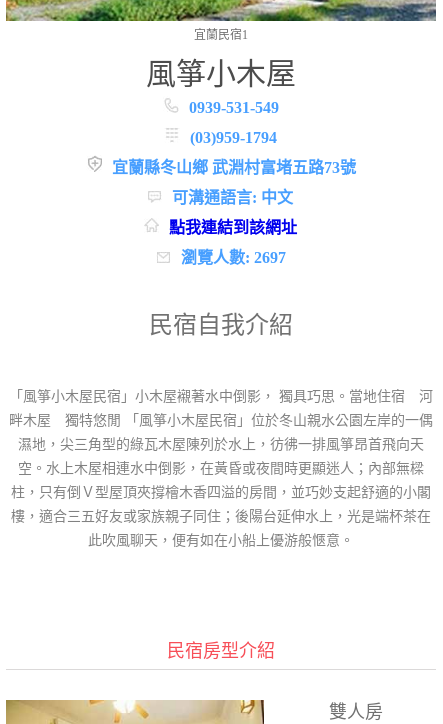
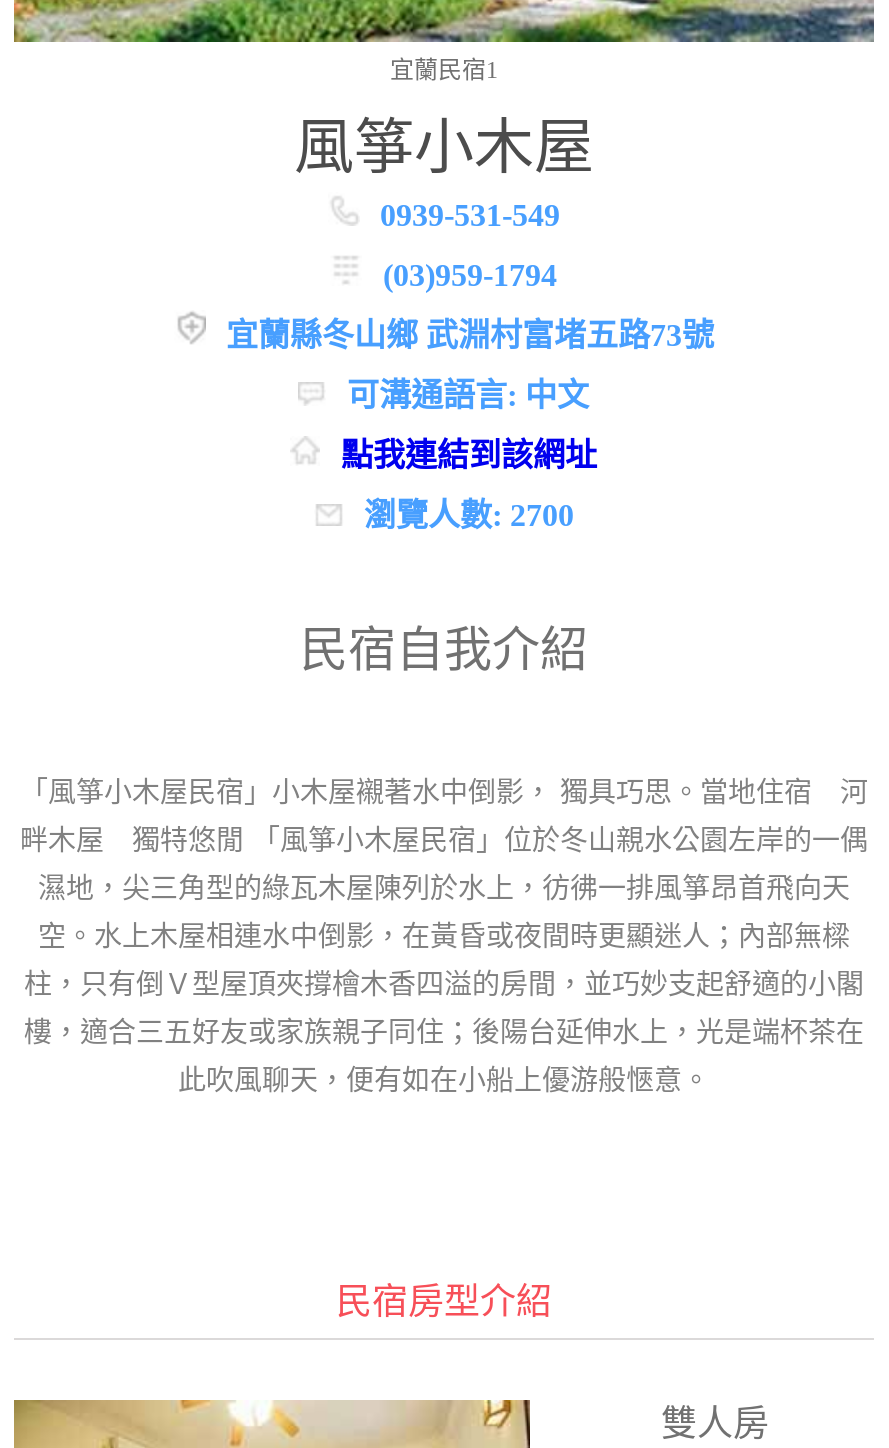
- 瀏覽人數: 2697
+ 瀏覽人數: 2700
